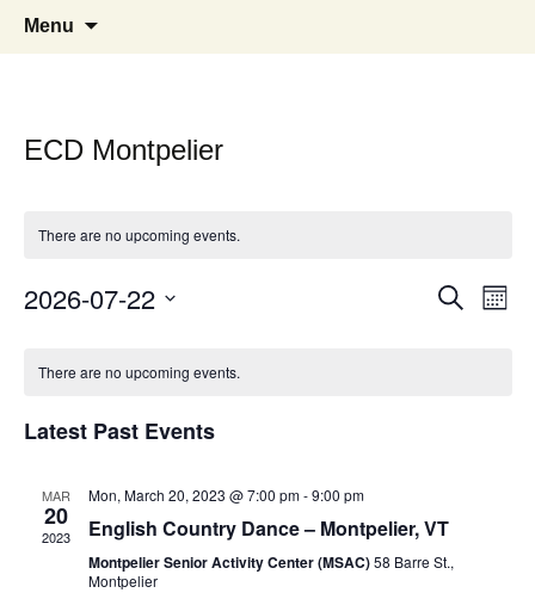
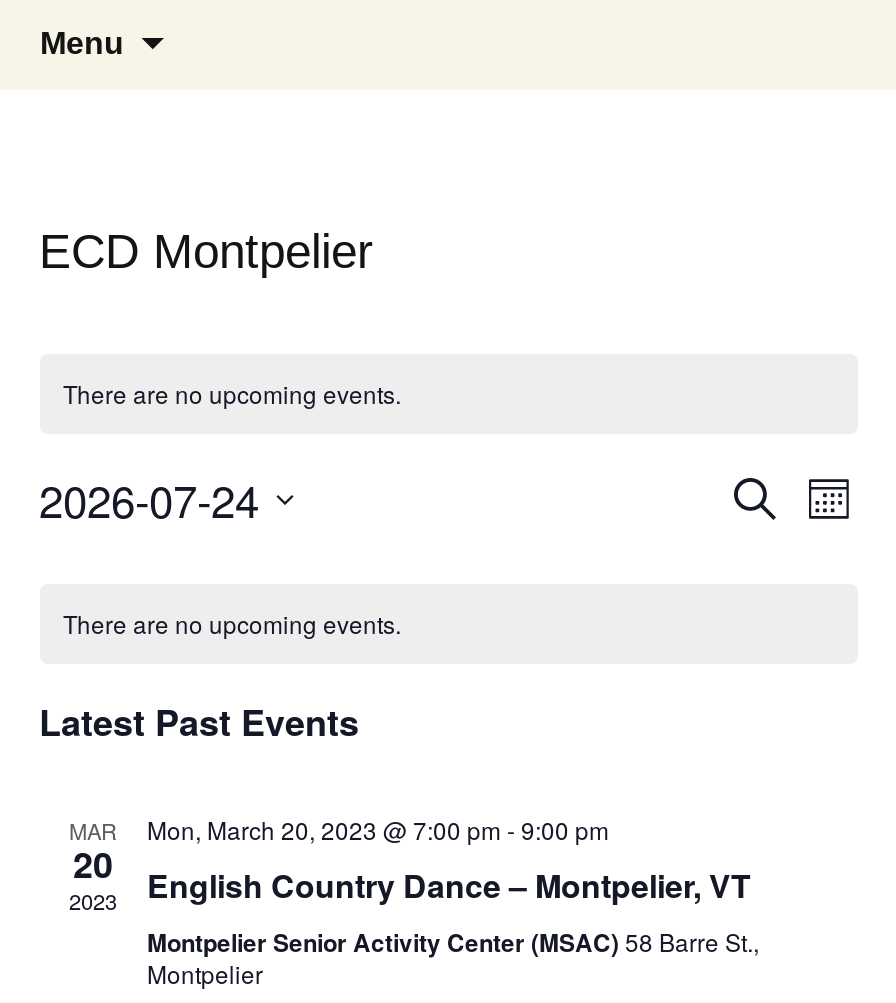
- 2026-07-22
+ 2026-07-24
